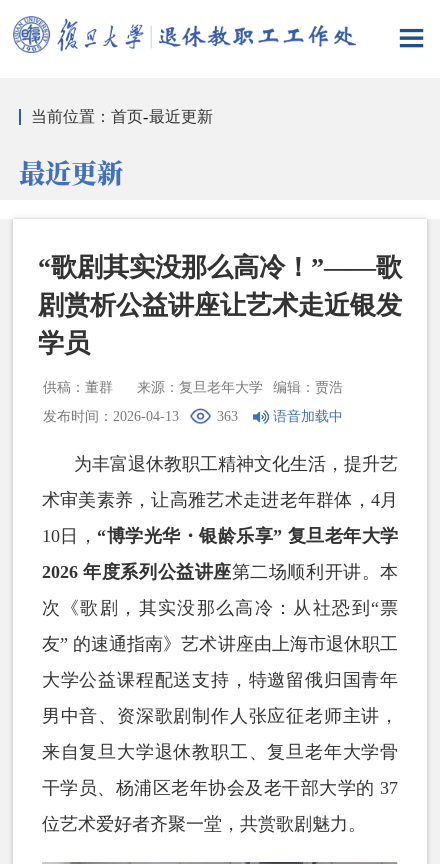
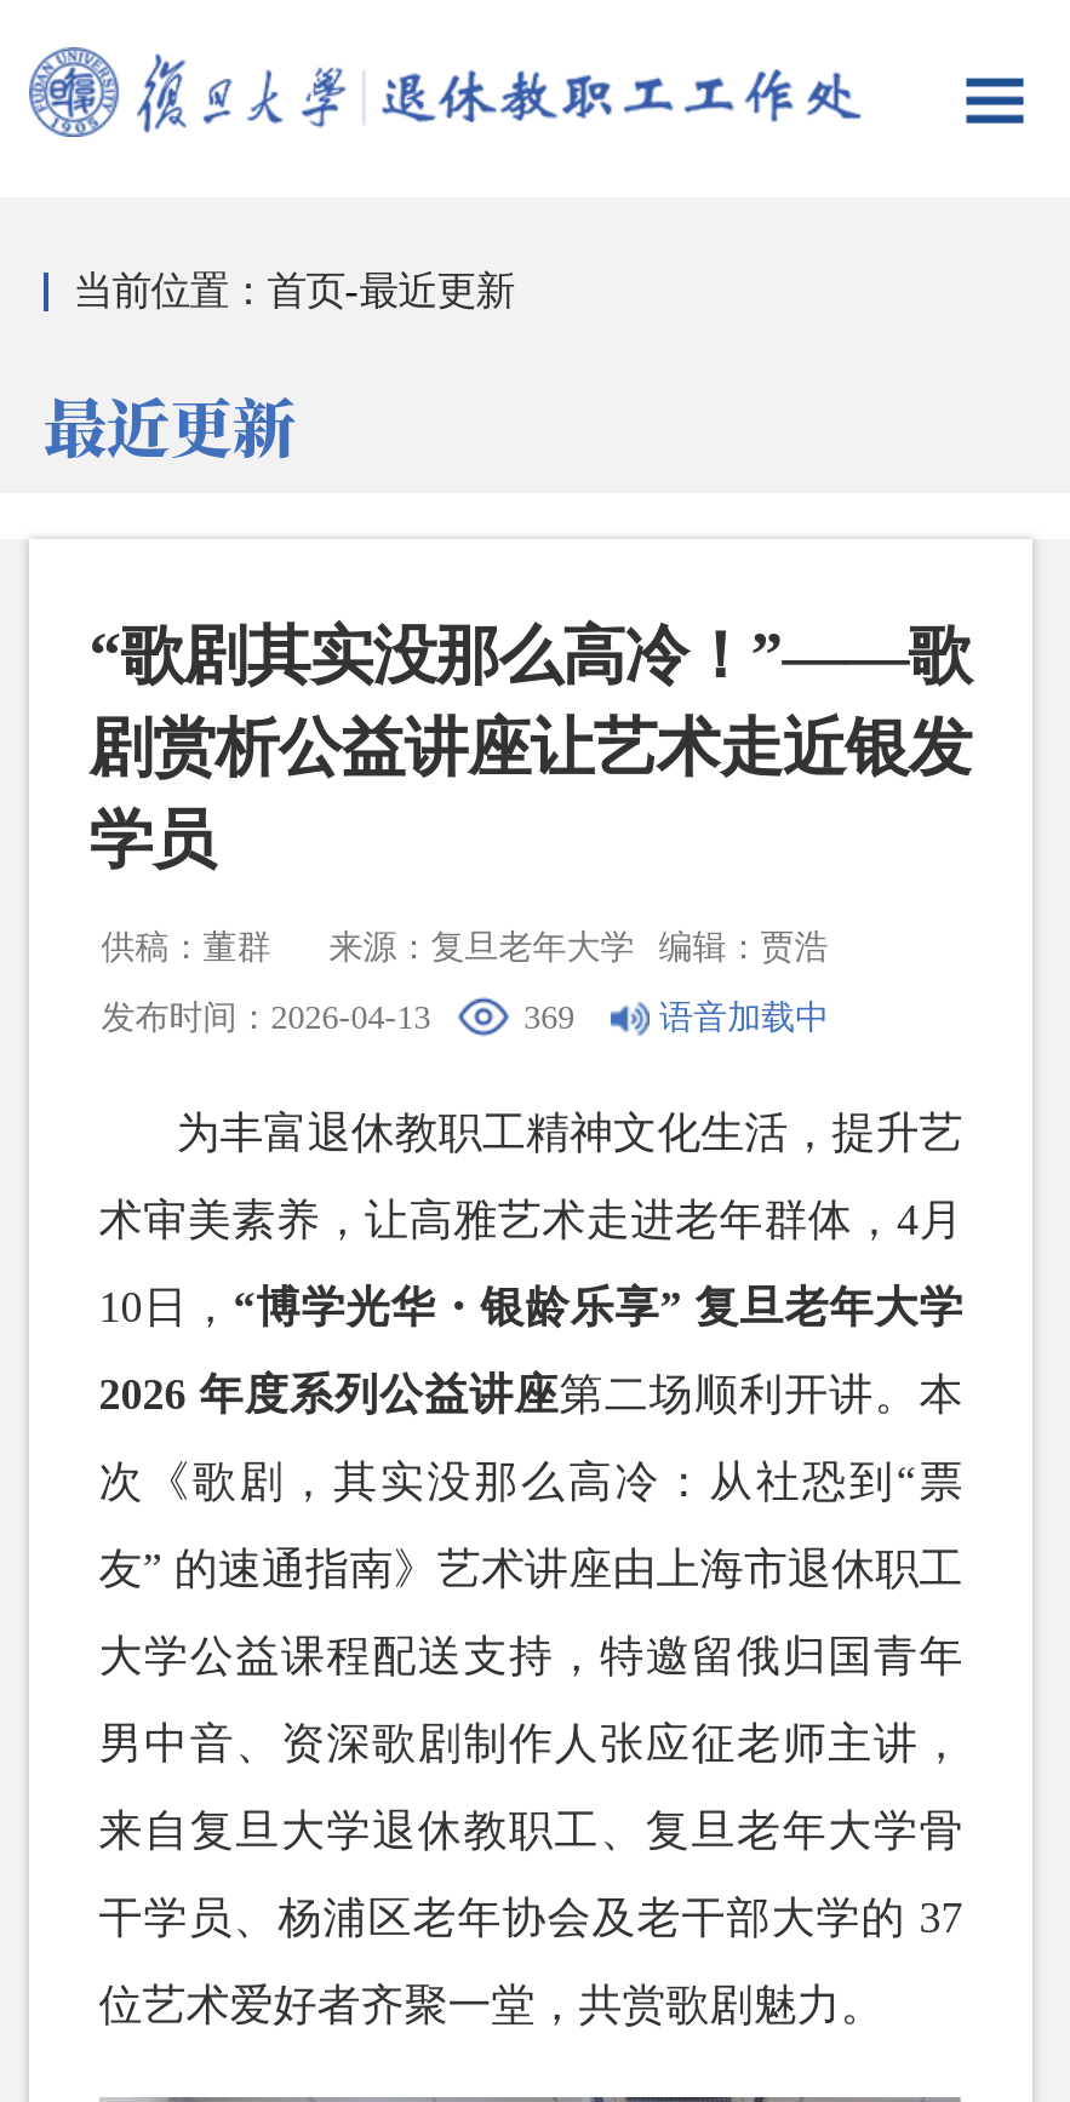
- 363
+ 369
